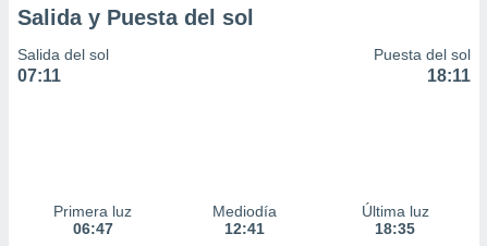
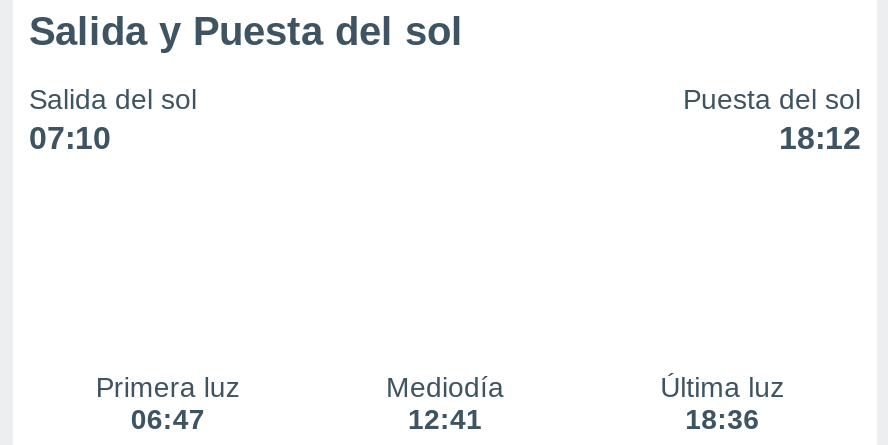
- 07:11
+ 07:10

- 18:11
+ 18:12

- 18:35
+ 18:36
